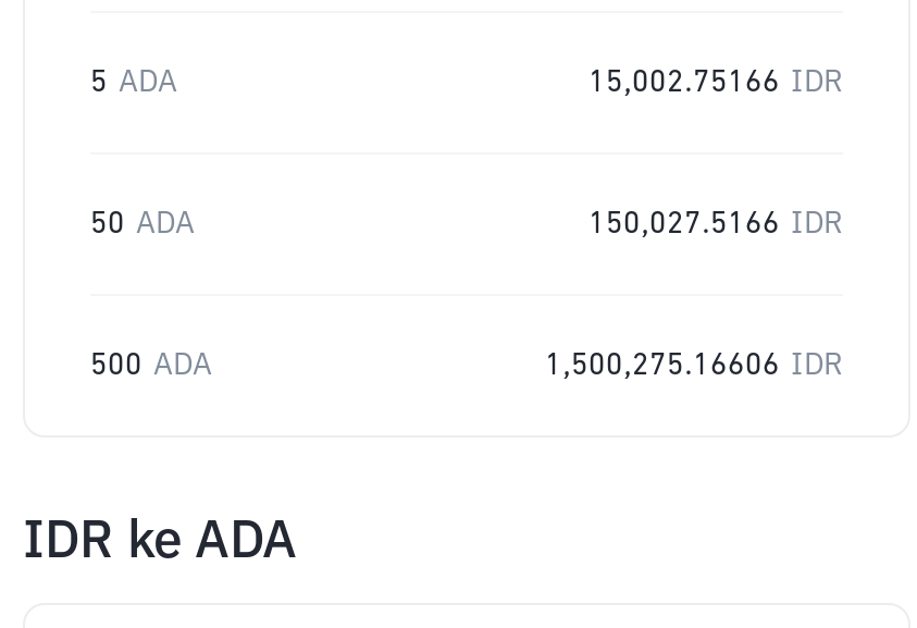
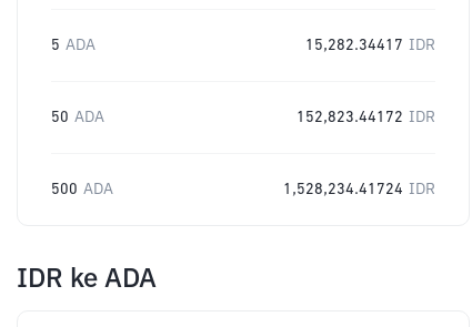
- 15,002.75166 IDR
+ 15,282.34417 IDR

- 150,027.5166 IDR
+ 152,823.44172 IDR

- 1,500,275.16606 IDR
+ 1,528,234.41724 IDR
